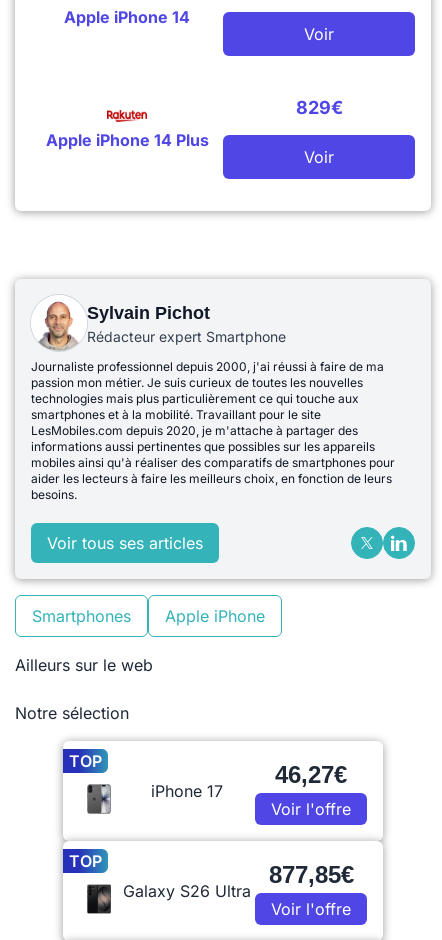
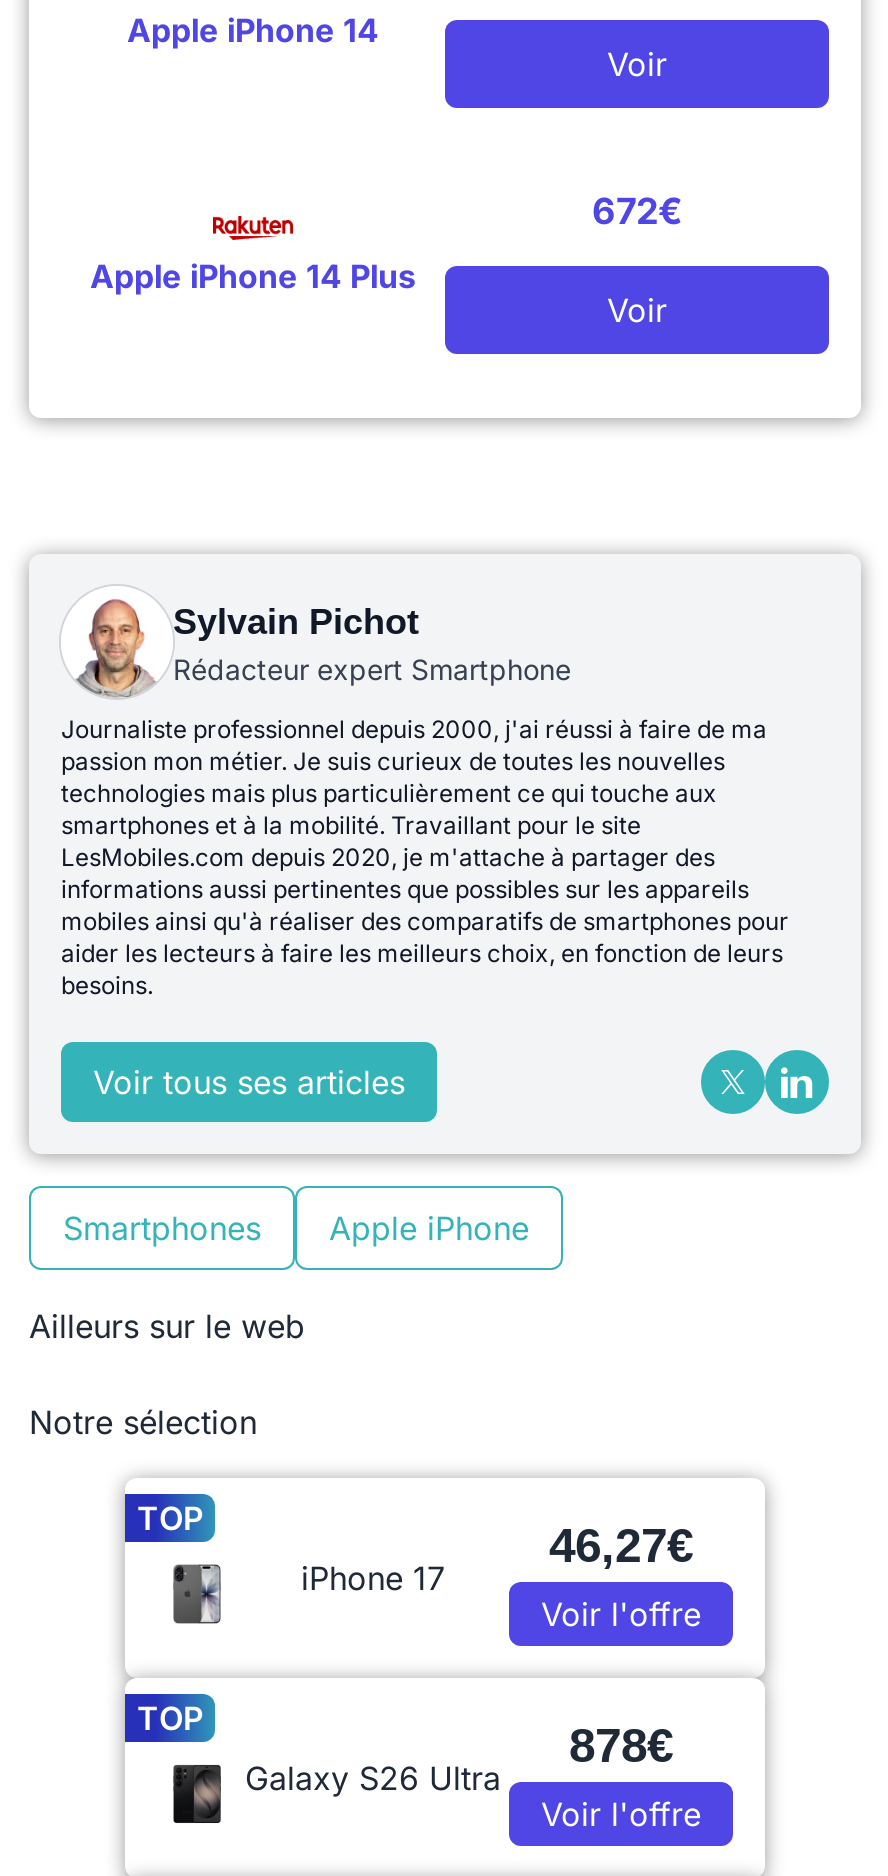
- 829€
+ 672€

- 877,85€
+ 878€
